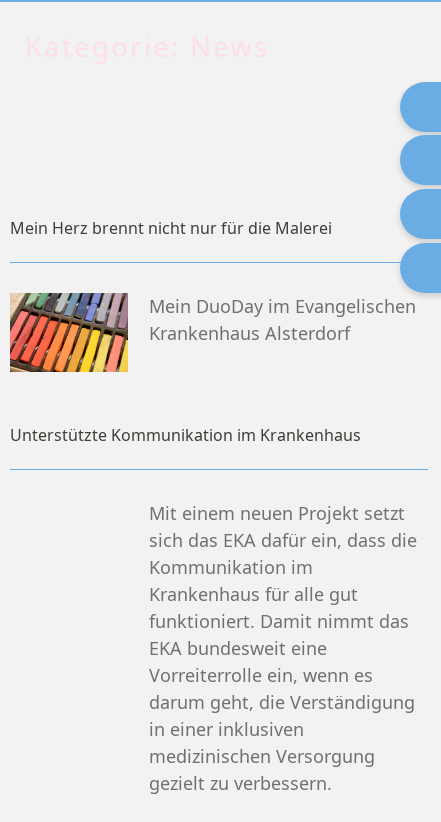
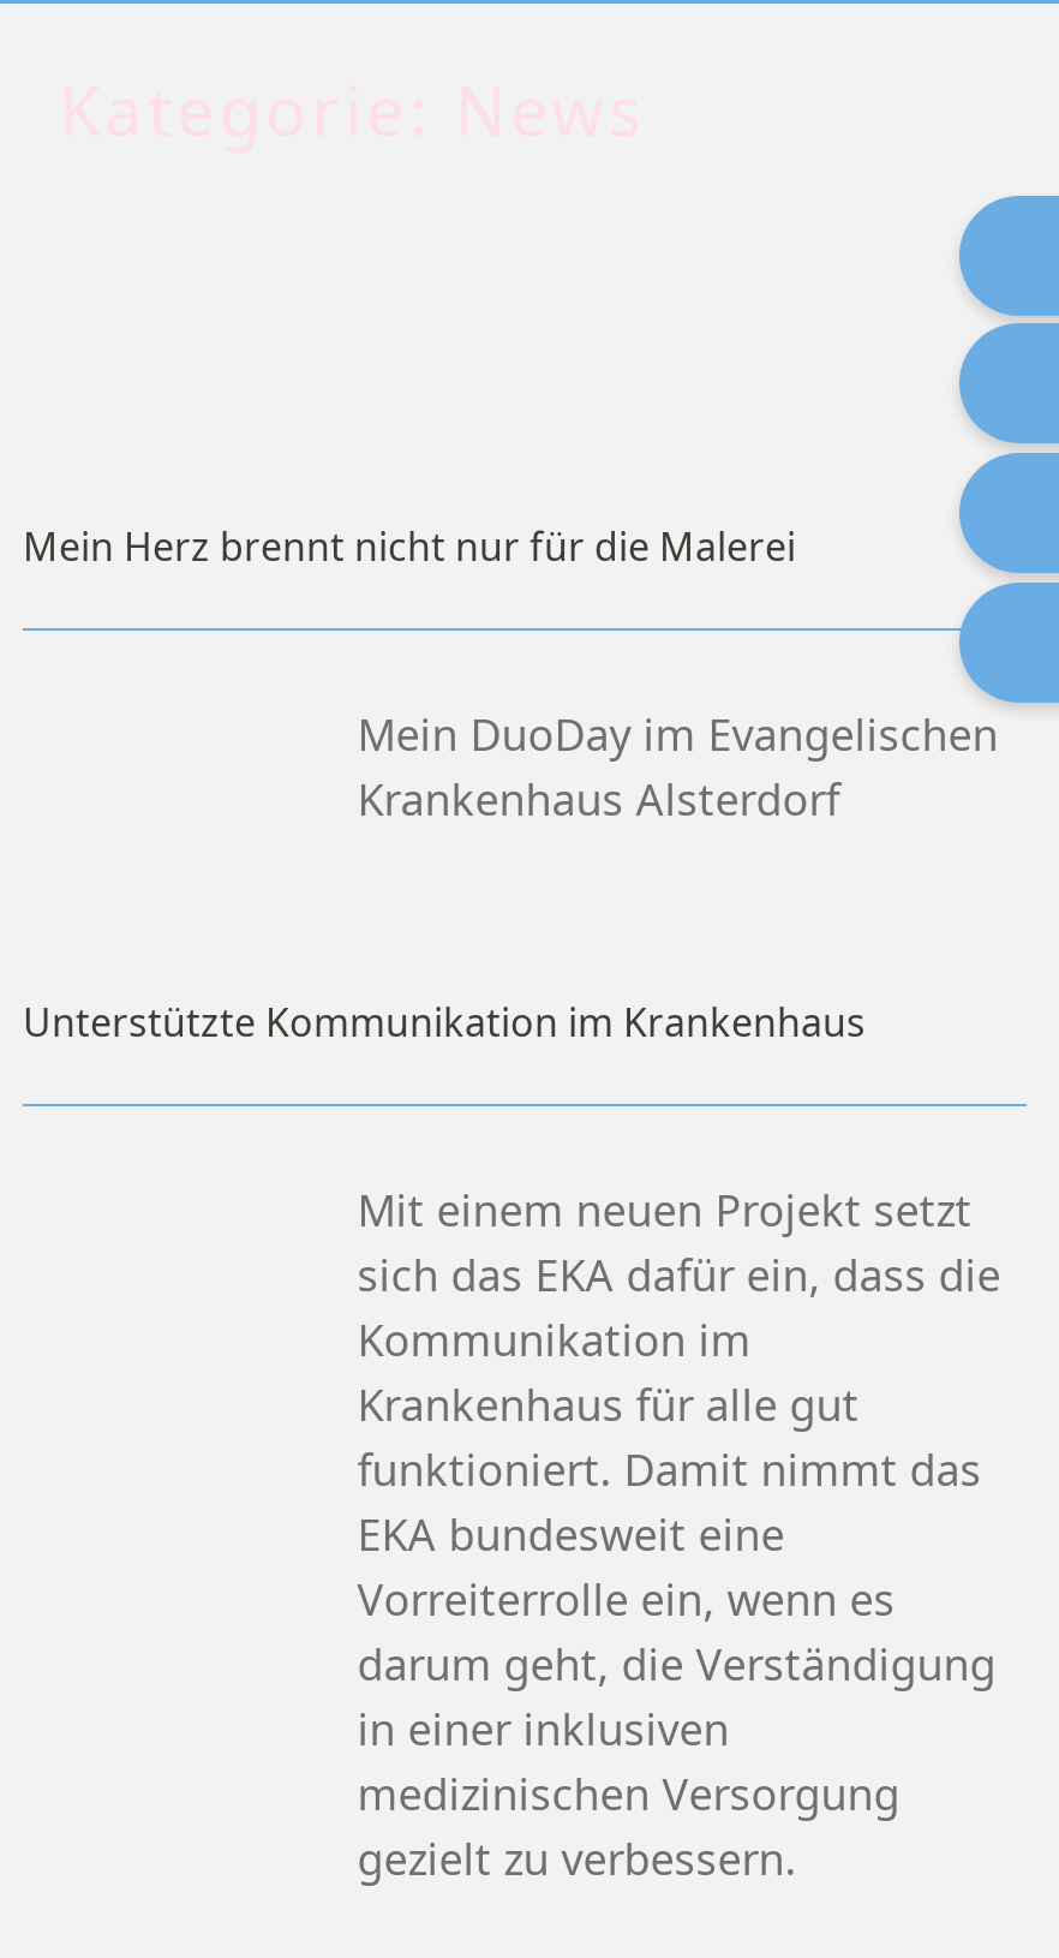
- [image]
